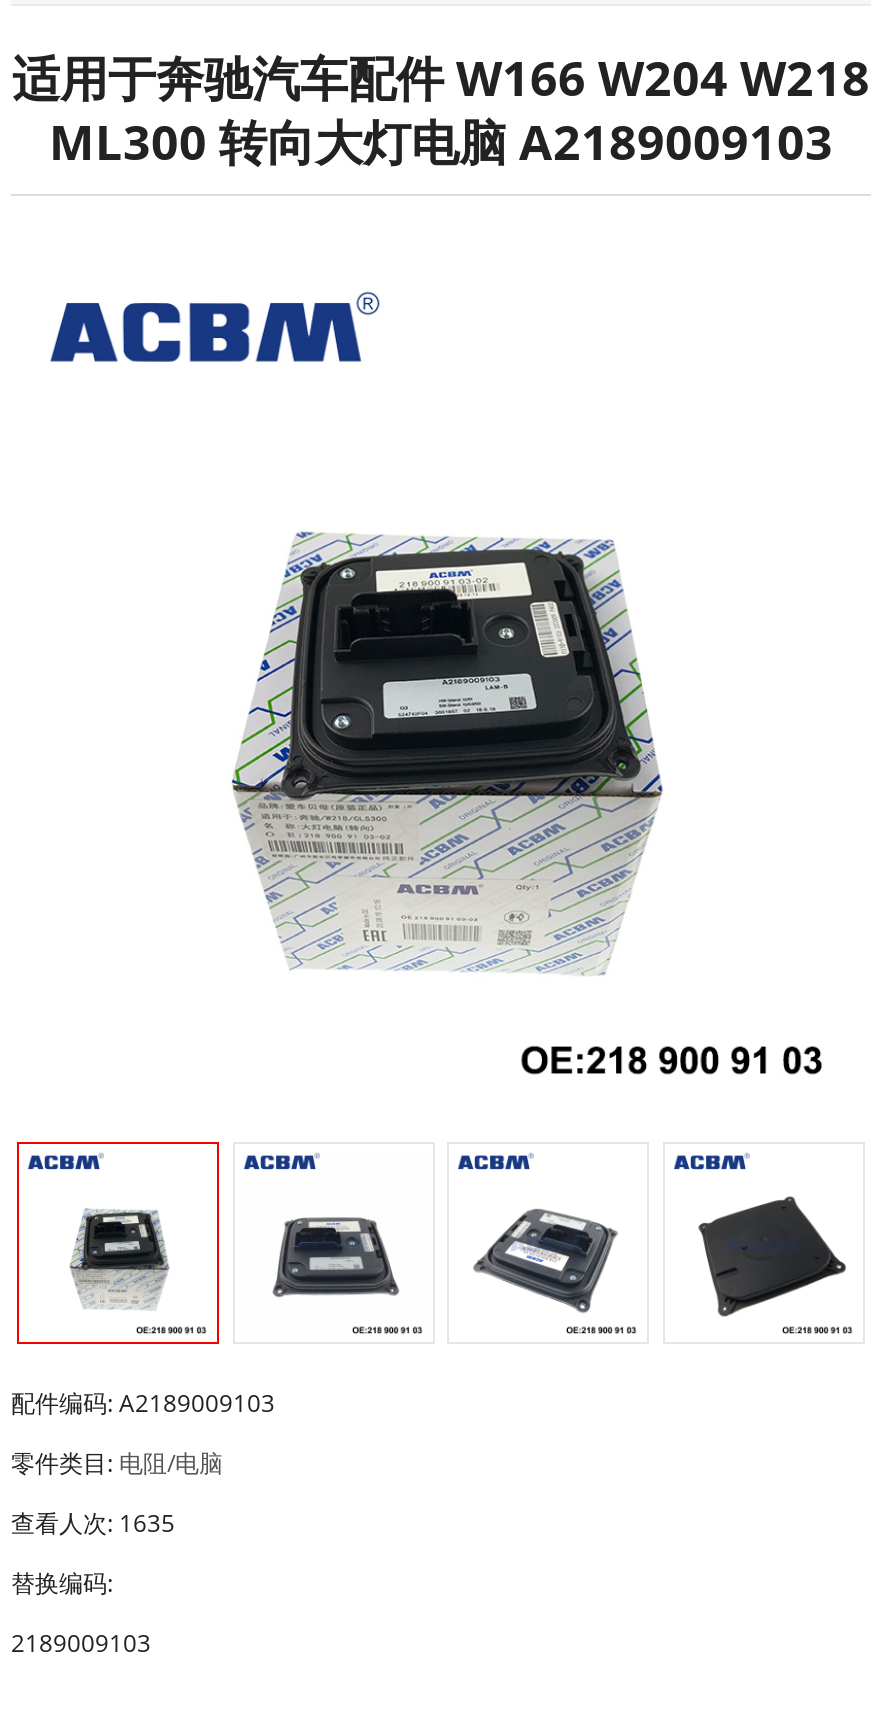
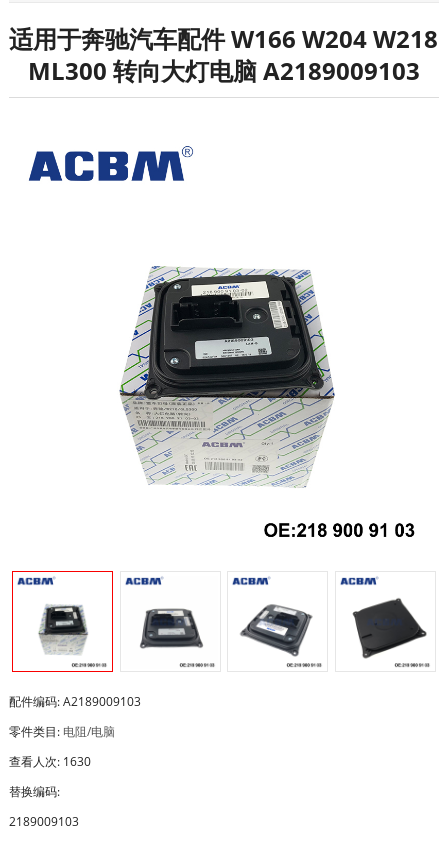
- 查看人次: 1635
+ 查看人次: 1630
